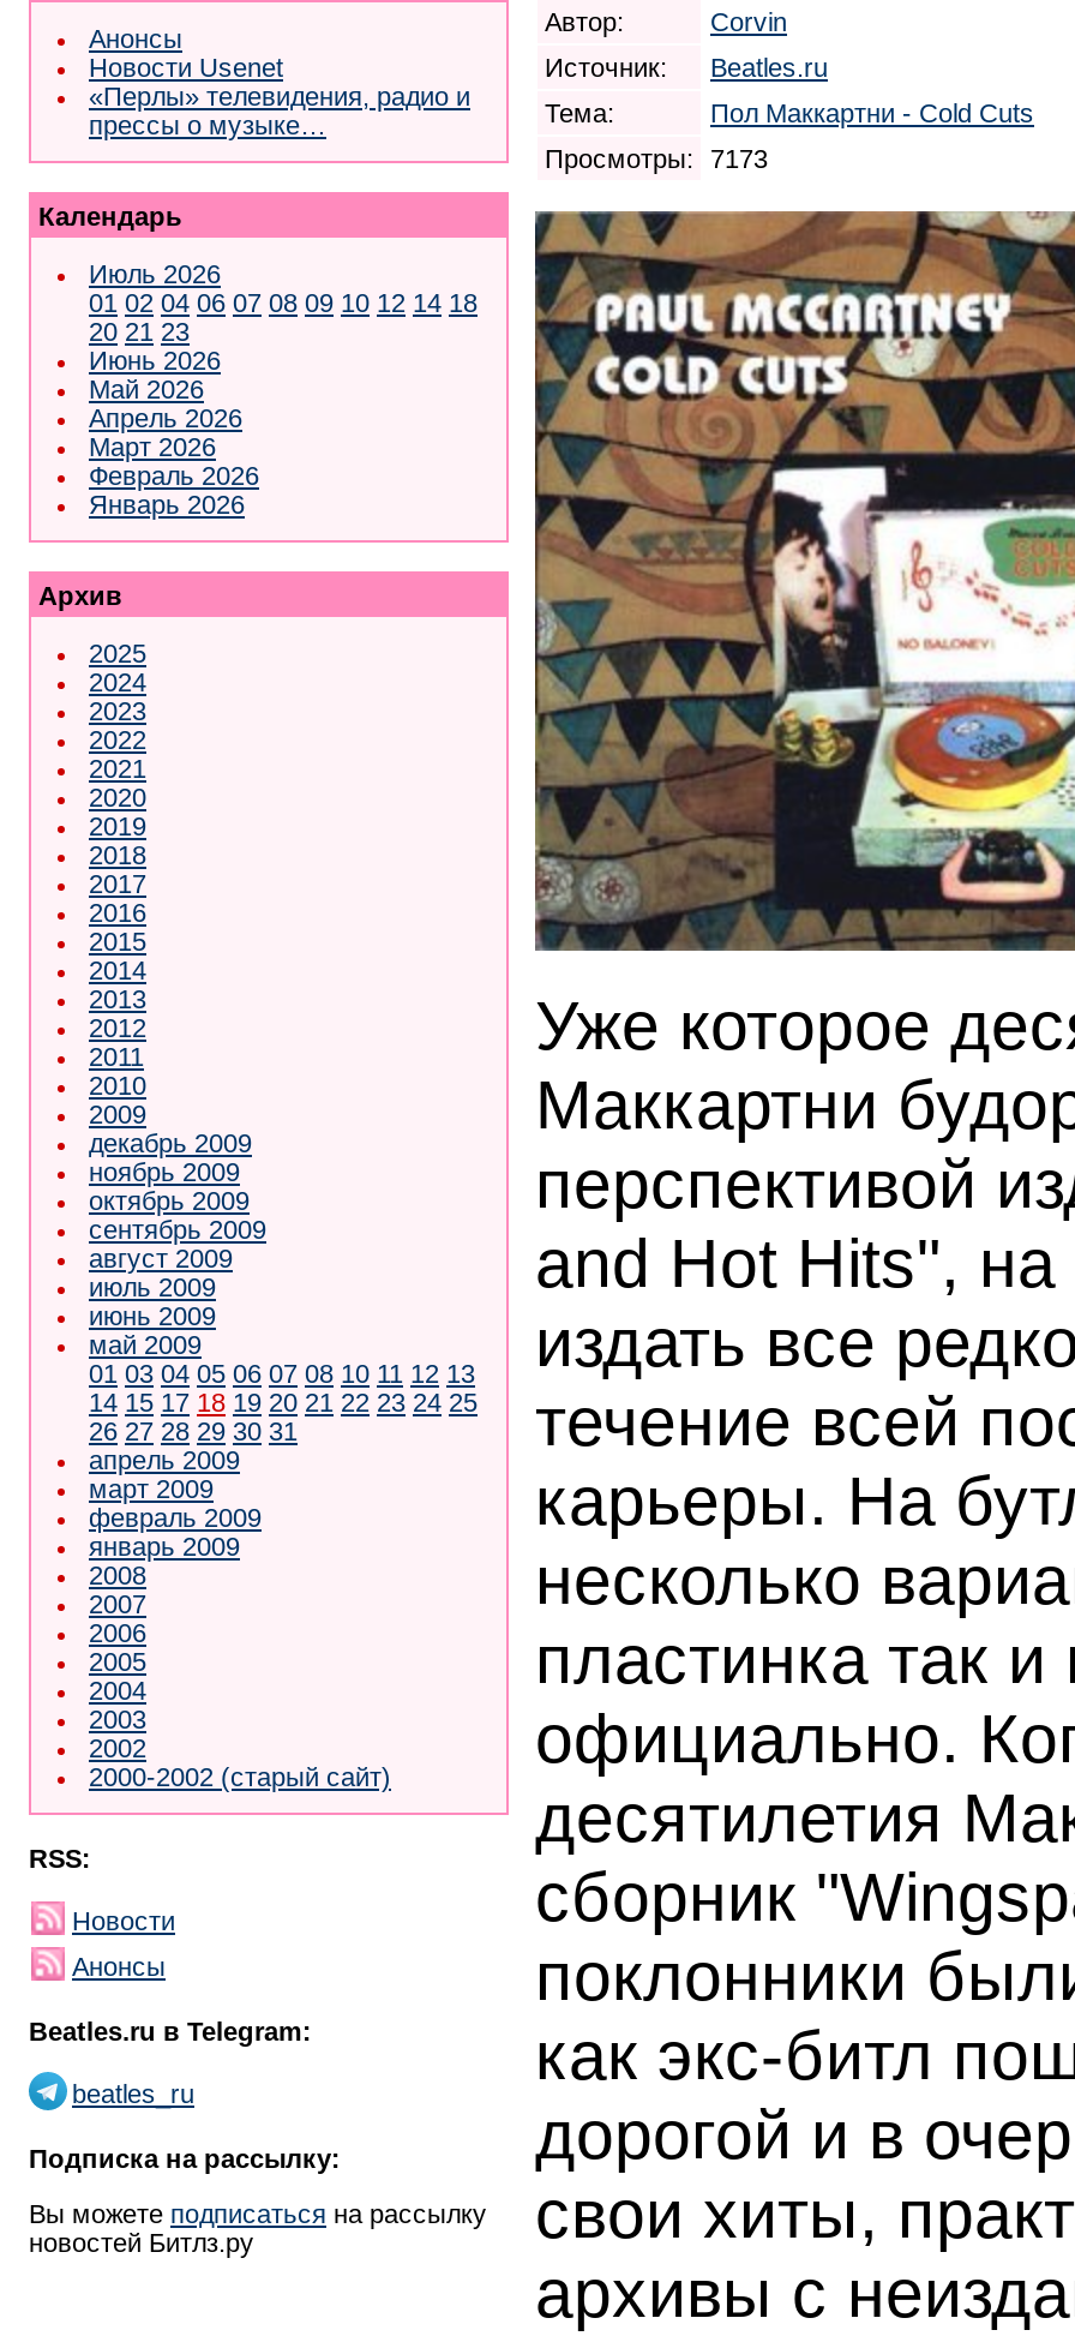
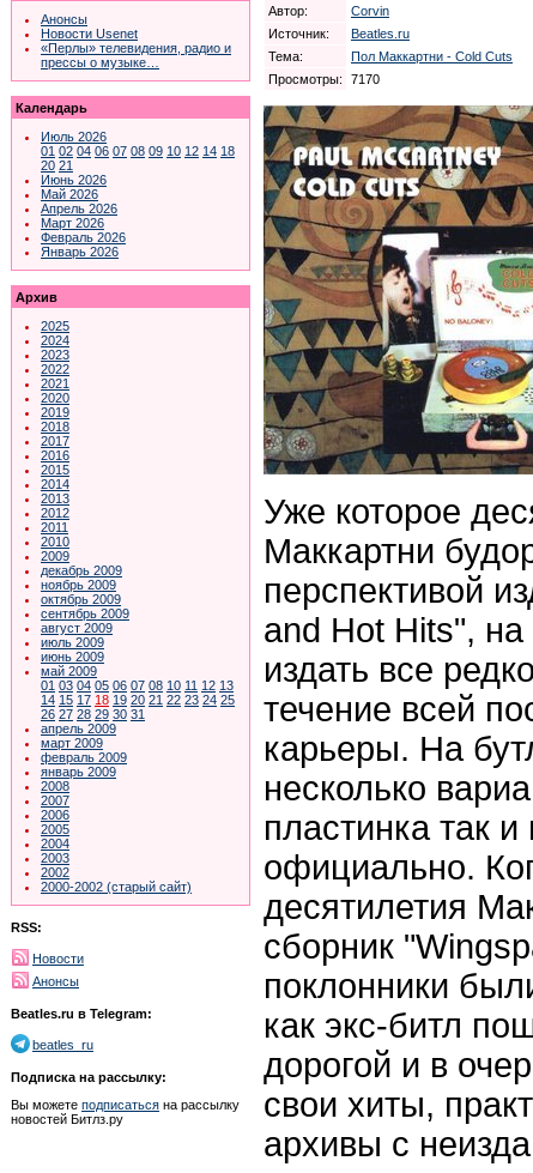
- Просмотры: 7173
+ Просмотры: 7170

- 20 21 23
+ 20 21
